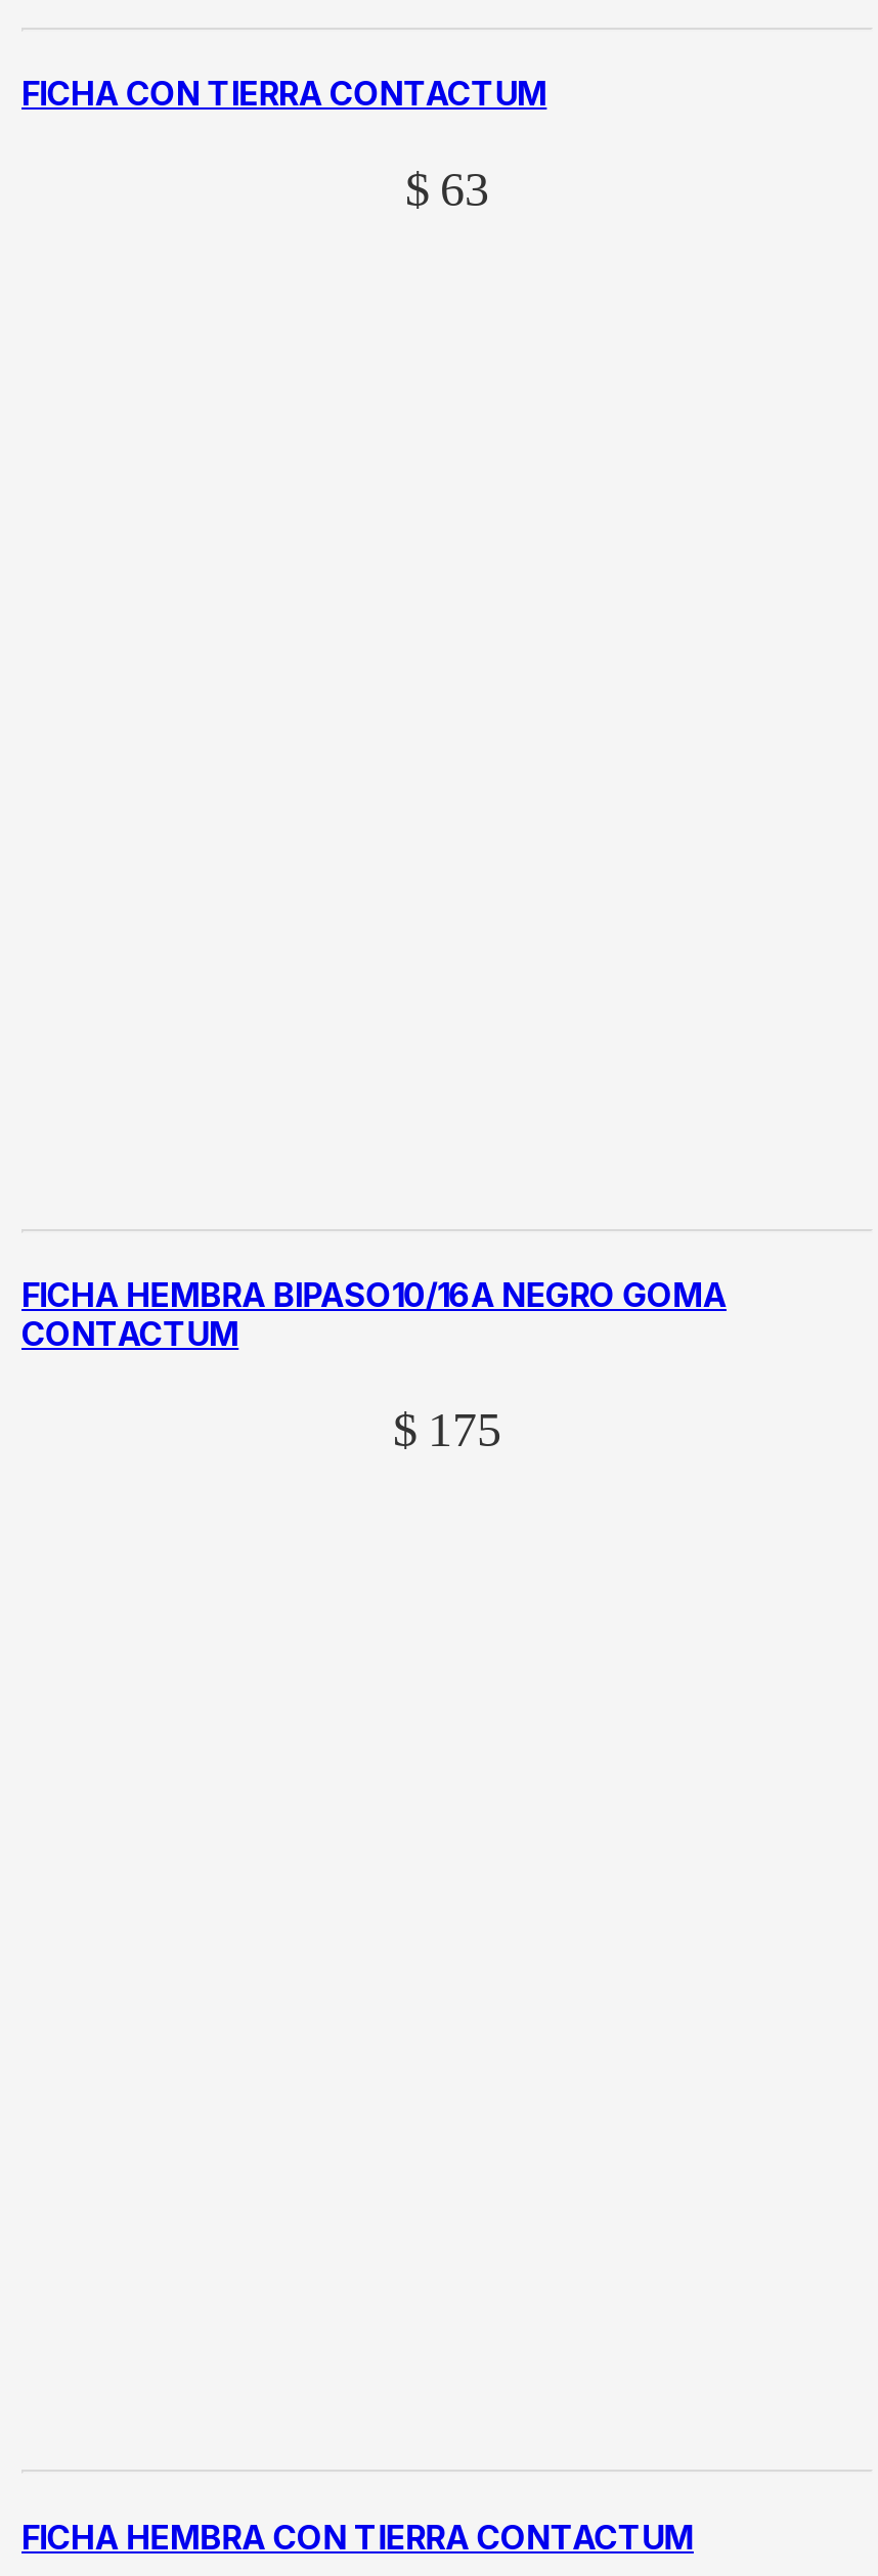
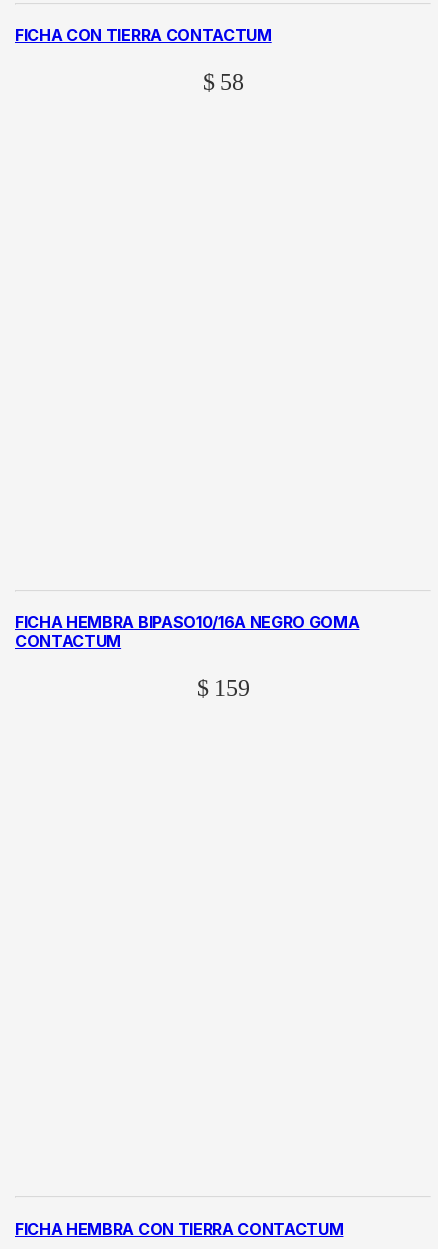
- $ 63
+ $ 58

- $ 175
+ $ 159
